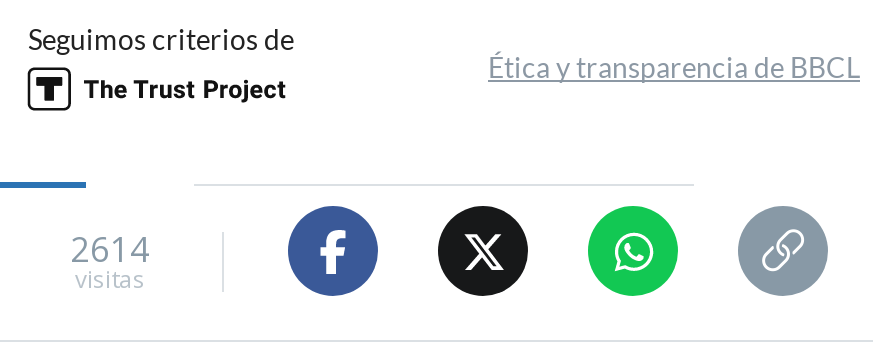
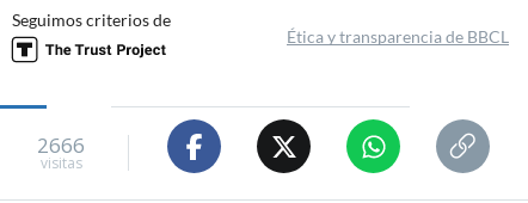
- 2614
+ 2666
